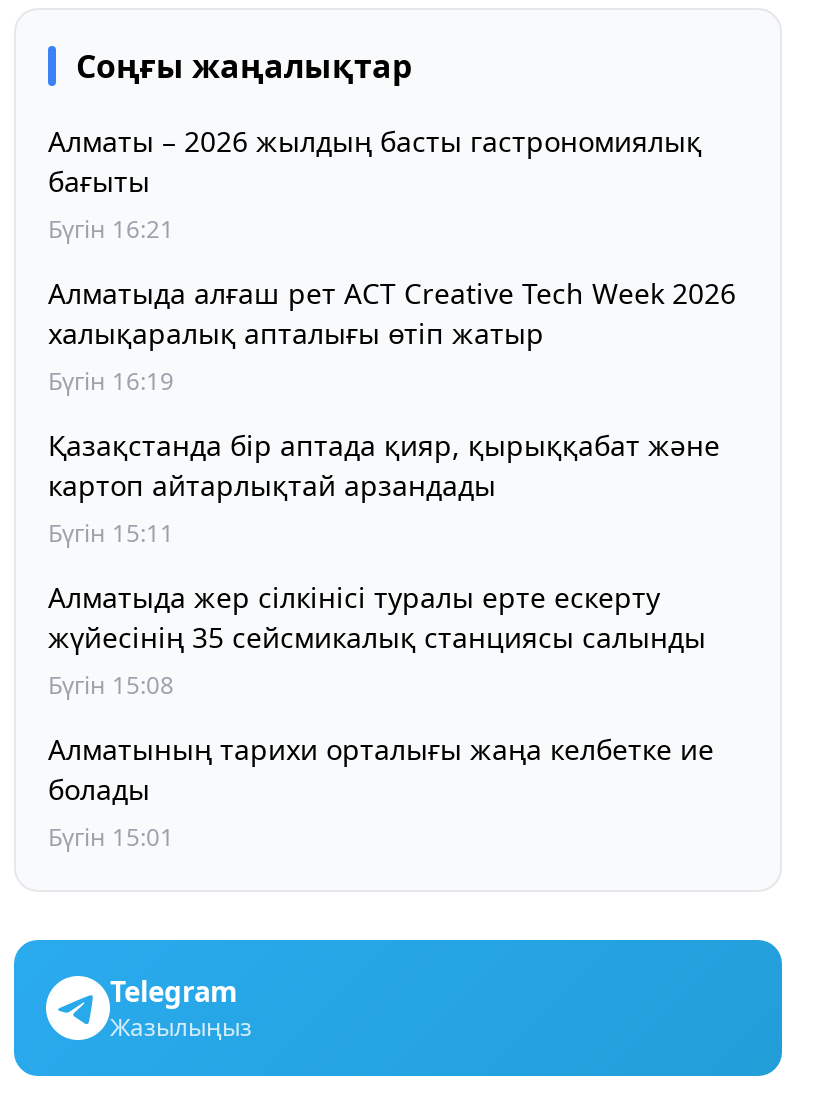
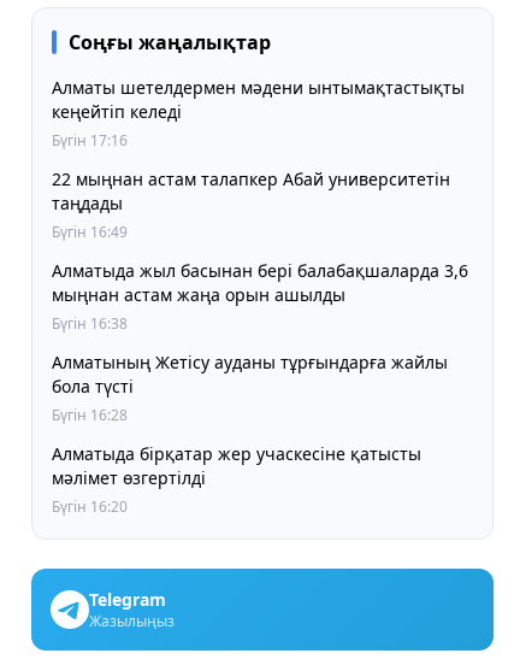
- Алматы – 2026 жылдың басты гастрономиялық
- бағыты
- Бүгін 16:21
+ Алматы шетелдермен мәдени ынтымақтастықты
+ кеңейтіп келеді
+ Бүгін 17:16

- Алматыда алғаш рет ACT Creative Tech Week 2026
- халықаралық апталығы өтіп жатыр
- Бүгін 16:19
+ 22 мыңнан астам талапкер Абай университетін
+ таңдады
+ Бүгін 16:49

- Қазақстанда бір аптада қияр, қырыққабат және
- картоп айтарлықтай арзандады
- Бүгін 15:11
+ Алматыда жыл басынан бері балабақшаларда 3,6
+ мыңнан астам жаңа орын ашылды
+ Бүгін 16:38

- Алматыда жер сілкінісі туралы ерте ескерту
- жүйесінің 35 сейсмикалық станциясы салынды
- Бүгін 15:08
+ Алматының Жетісу ауданы тұрғындарға жайлы
+ бола түсті
+ Бүгін 16:28

- Алматының тарихи орталығы жаңа келбетке ие
- болады
- Бүгін 15:01
+ Алматыда бірқатар жер учаскесіне қатысты
+ мәлімет өзгертілді
+ Бүгін 16:20
